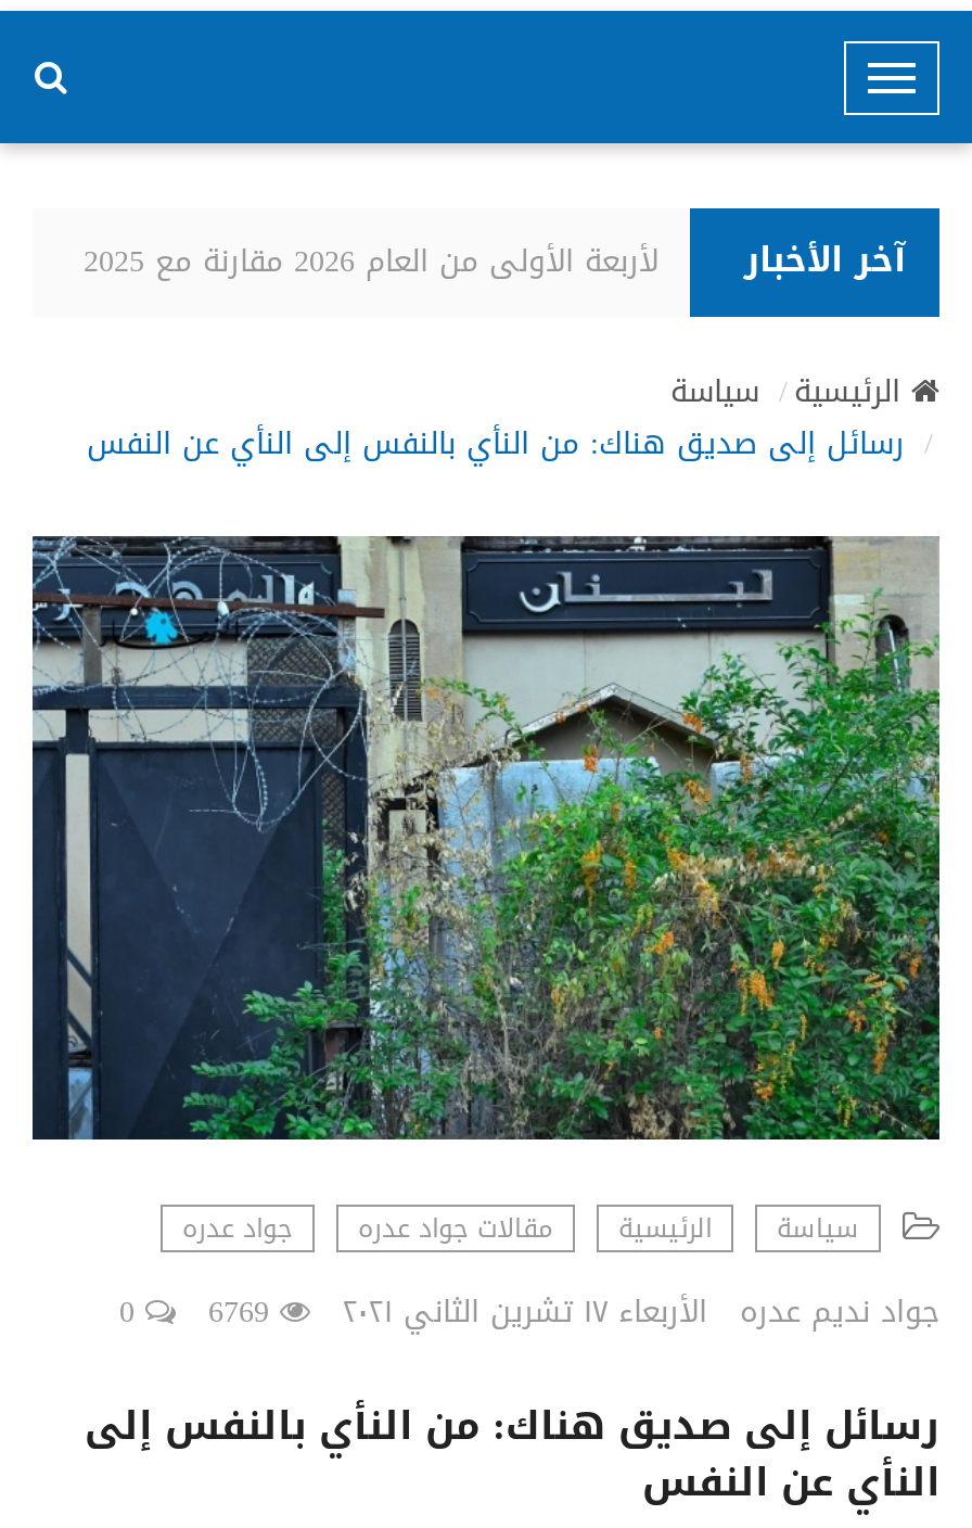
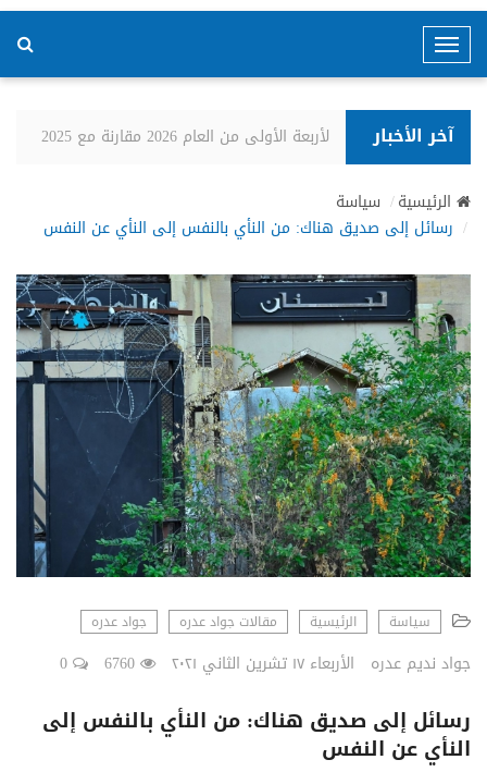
- 0 6769
+ 0 6760
